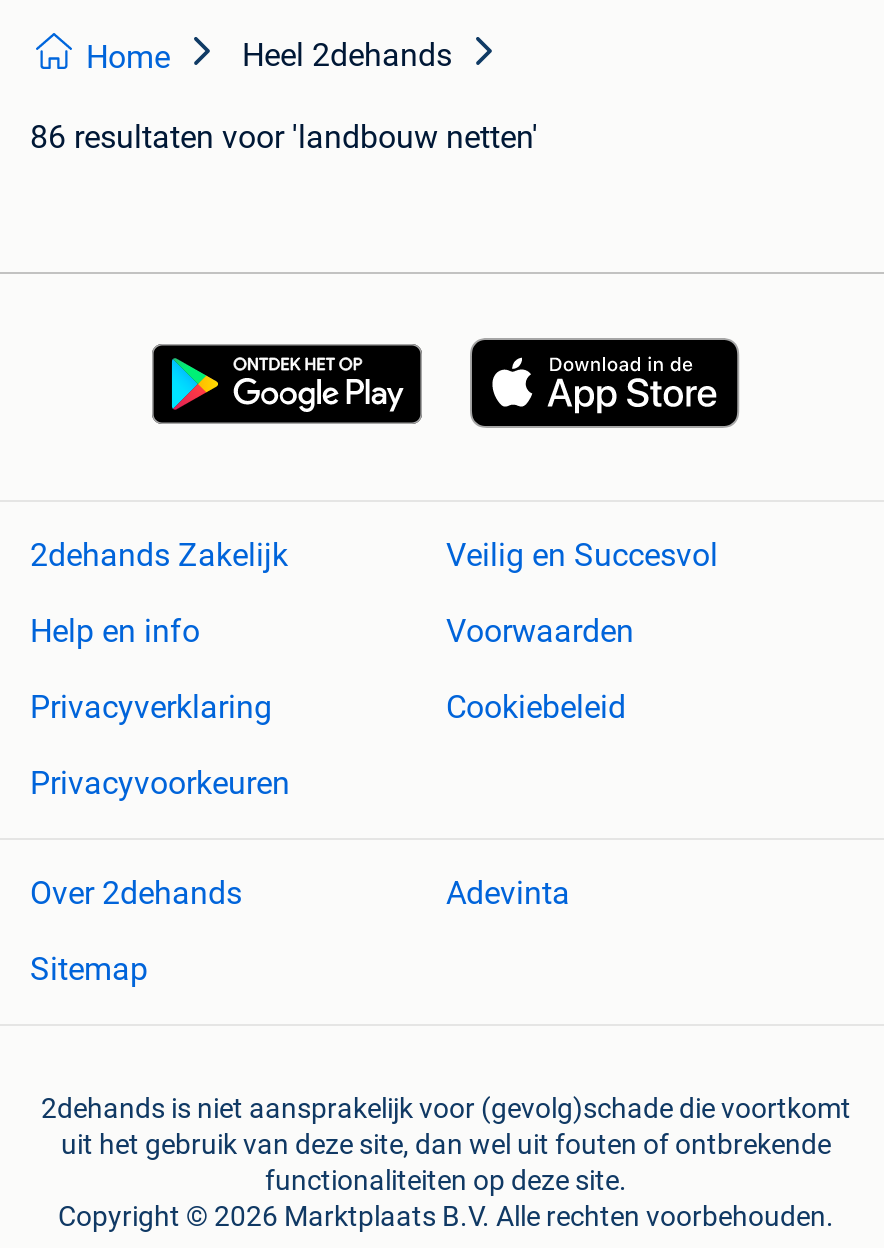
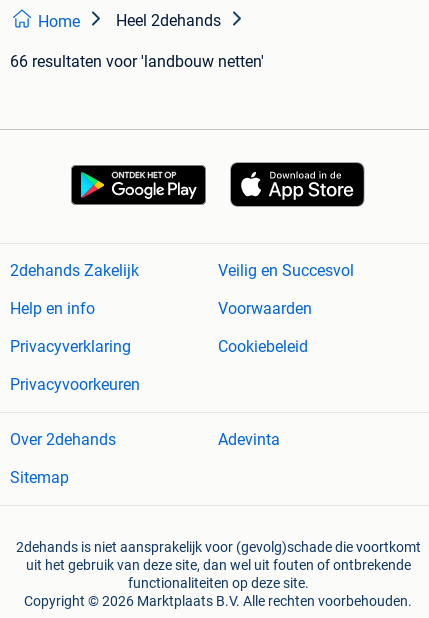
- 86 resultaten voor 'landbouw netten'
+ 66 resultaten voor 'landbouw netten'
